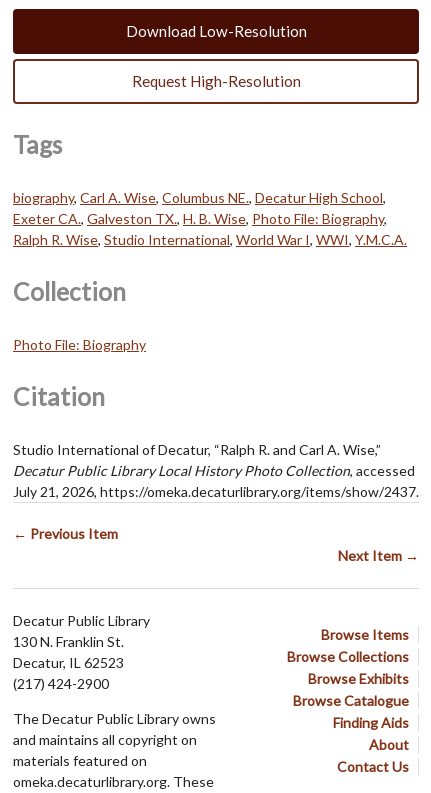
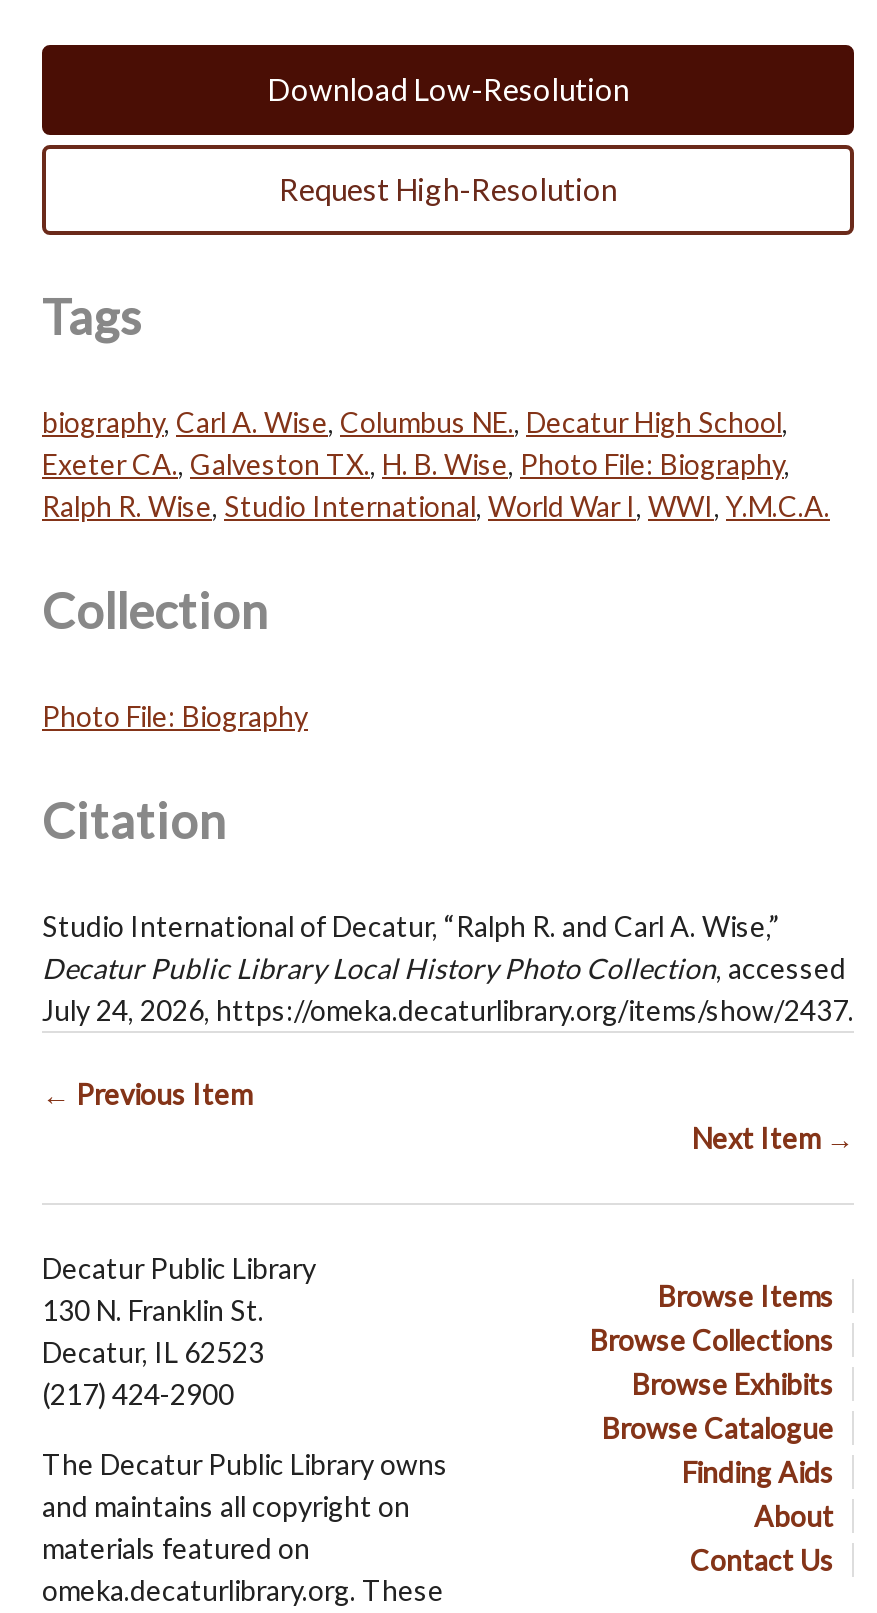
- July 21, 2026, https://omeka.decaturlibrary.org/items/show/2437.
+ July 24, 2026, https://omeka.decaturlibrary.org/items/show/2437.
